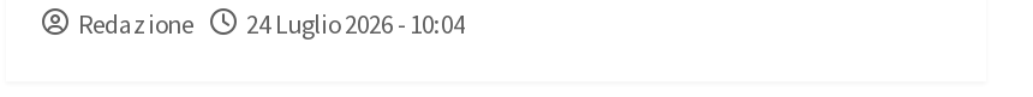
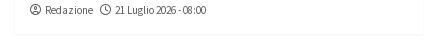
- Redazione 24 Luglio 2026 - 10:04
+ Redazione 21 Luglio 2026 - 08:00
